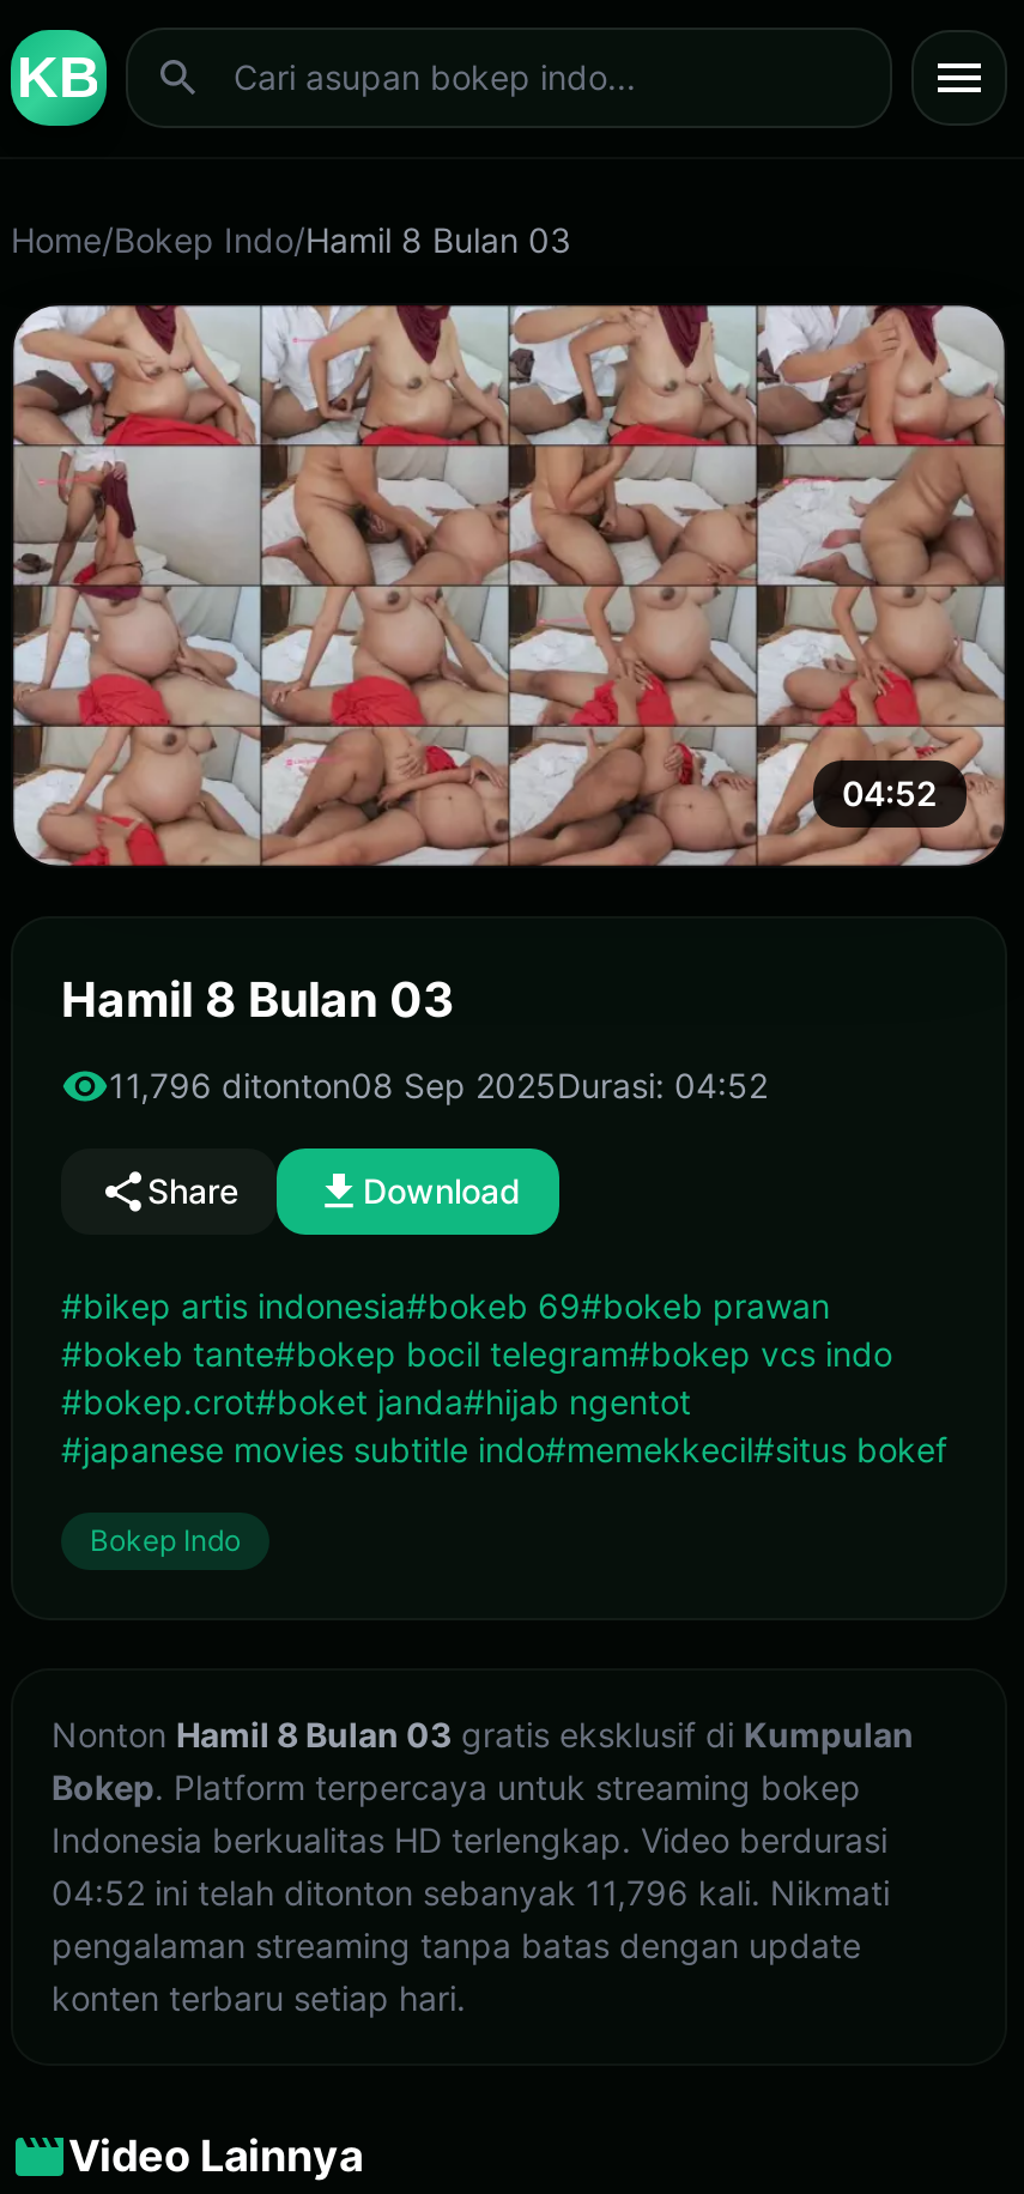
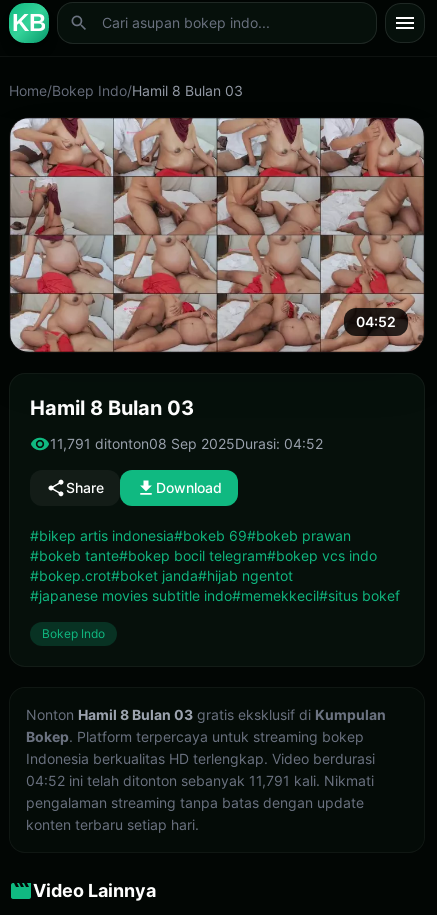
- 11,796 ditonton08 Sep 2025Durasi: 04:52
+ 11,791 ditonton08 Sep 2025Durasi: 04:52

- 04:52 ini telah ditonton sebanyak 11,796 kali. Nikmati
+ 04:52 ini telah ditonton sebanyak 11,791 kali. Nikmati
